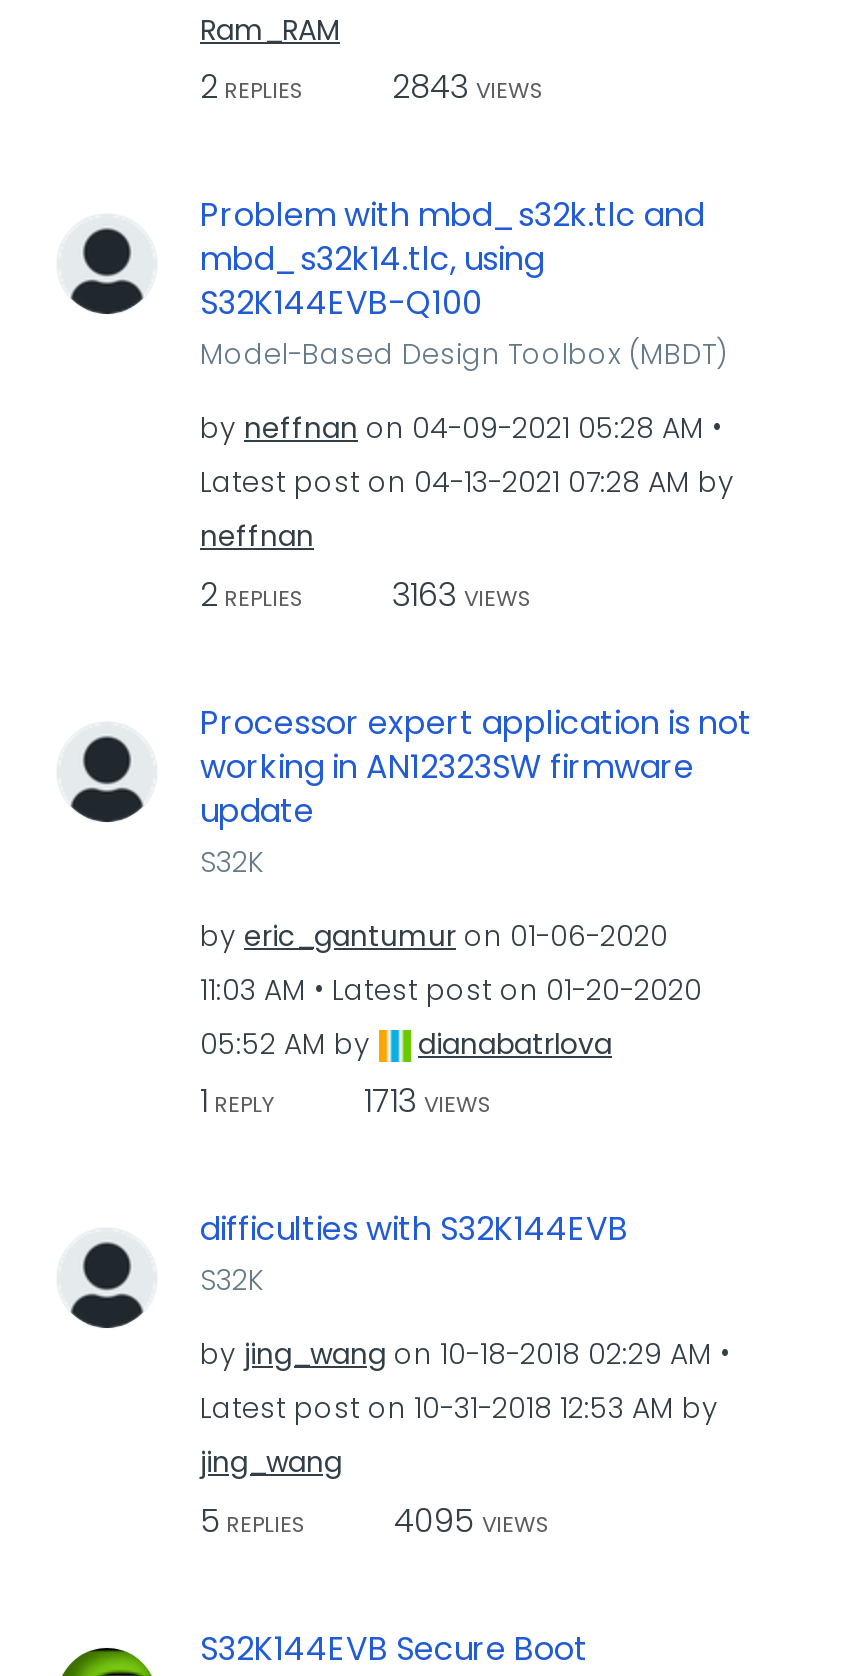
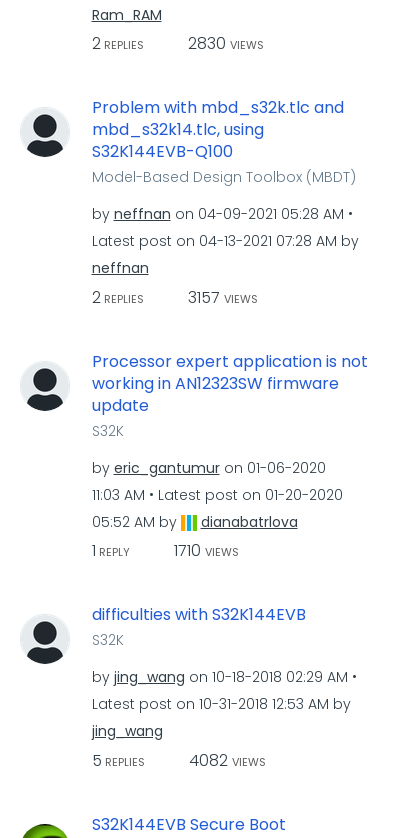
- 2 REPLIES 2843 VIEWS
+ 2 REPLIES 2830 VIEWS

- 2 REPLIES 3163 VIEWS
+ 2 REPLIES 3157 VIEWS

- 1 REPLY 1713 VIEWS
+ 1 REPLY 1710 VIEWS

- 5 REPLIES 4095 VIEWS
+ 5 REPLIES 4082 VIEWS
